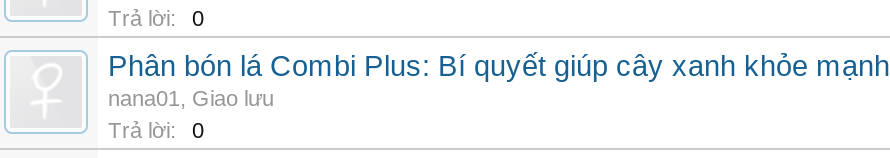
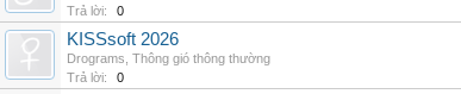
- Phân bón lá Combi Plus: Bí quyết giúp cây xanh khỏe mạnh
- nana01, Giao lưu
+ KISSsoft 2026
+ Drograms, Thông gió thông thường
